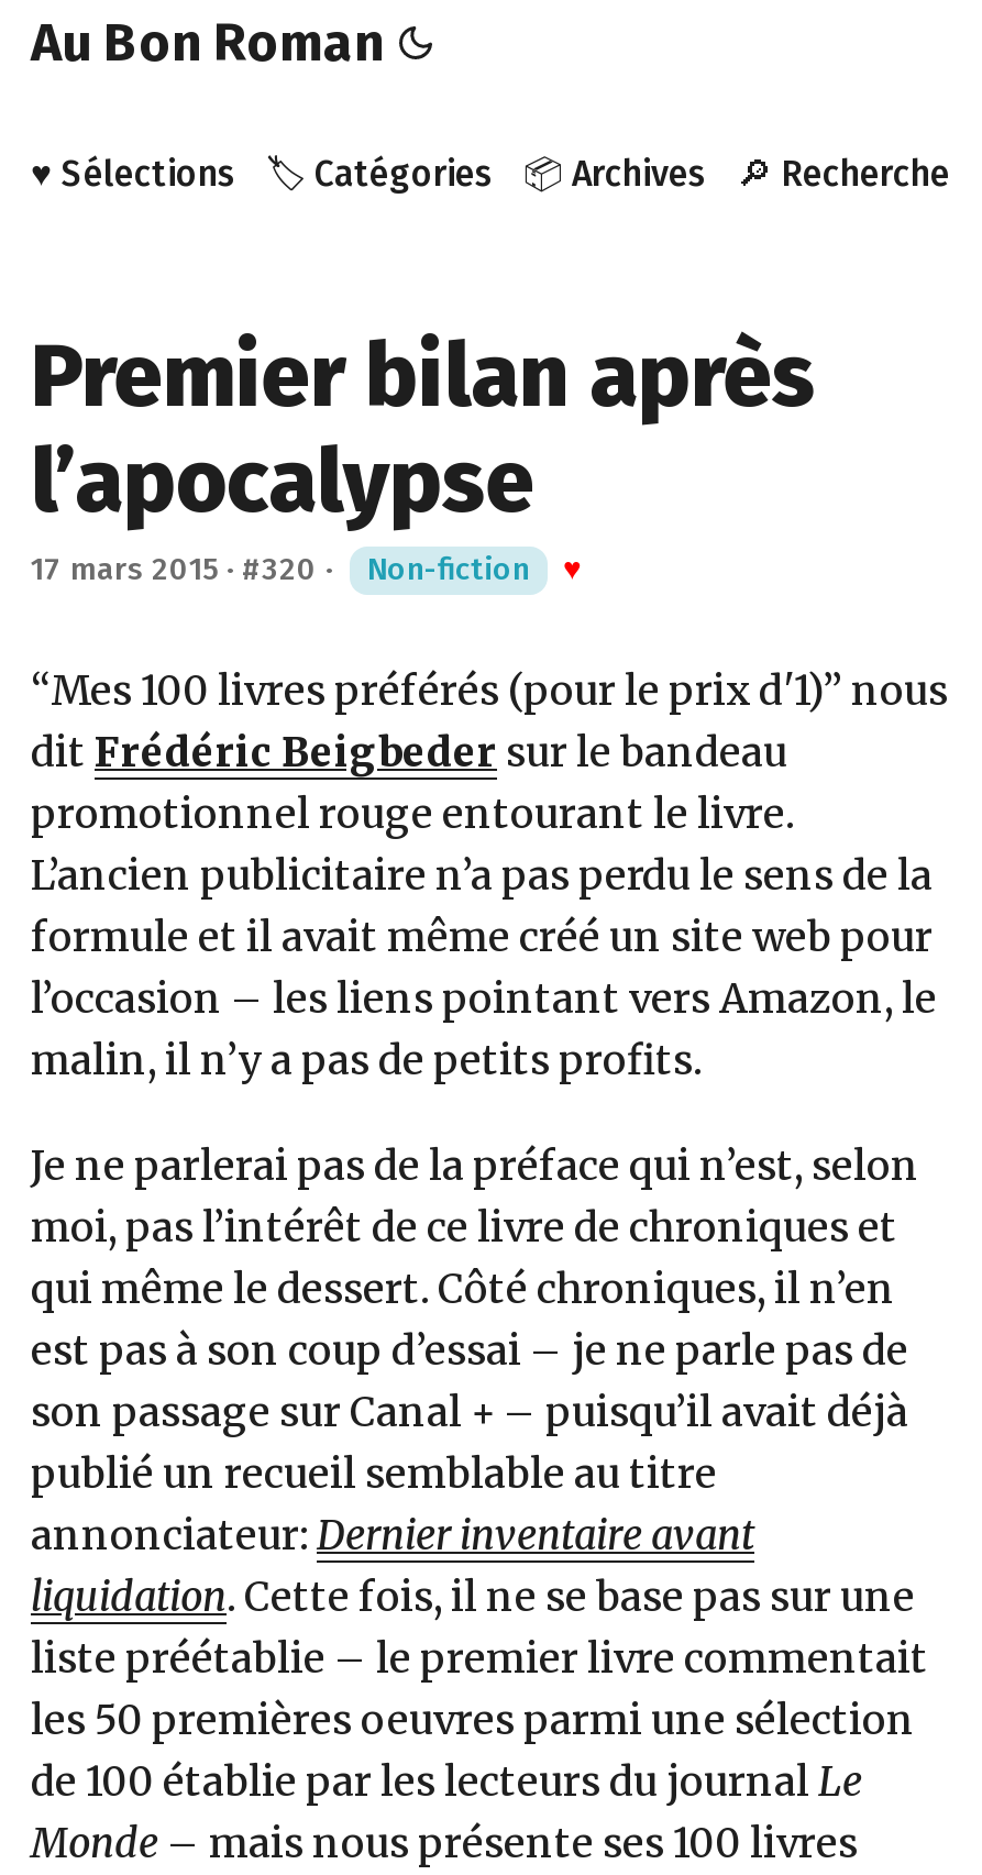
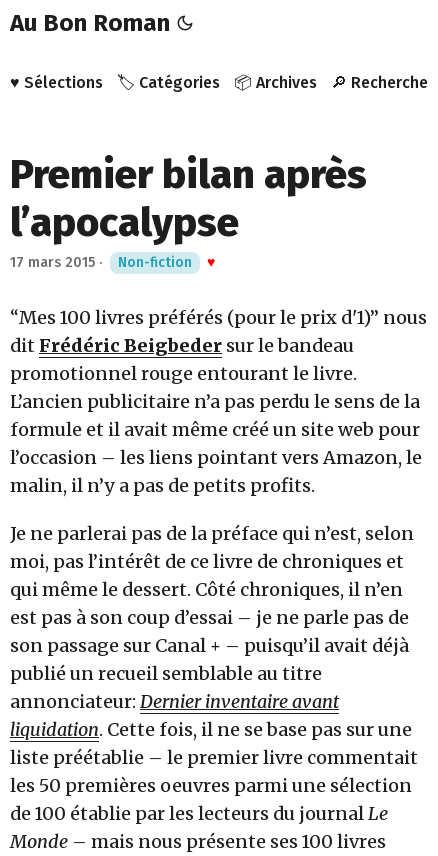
- 17 mars 2015 · #320 · Non-fiction
+ 17 mars 2015 · Non-fiction
